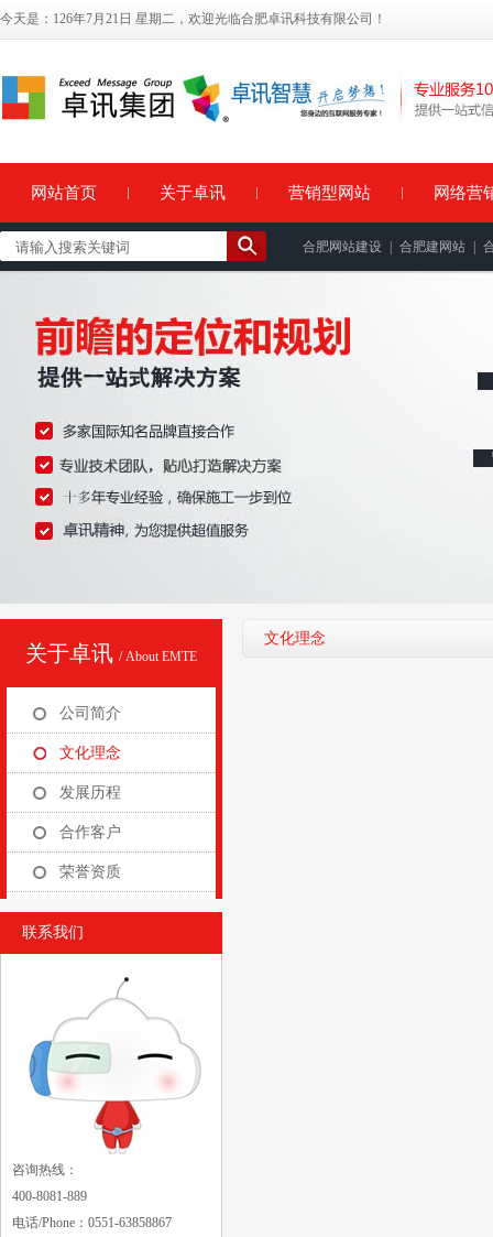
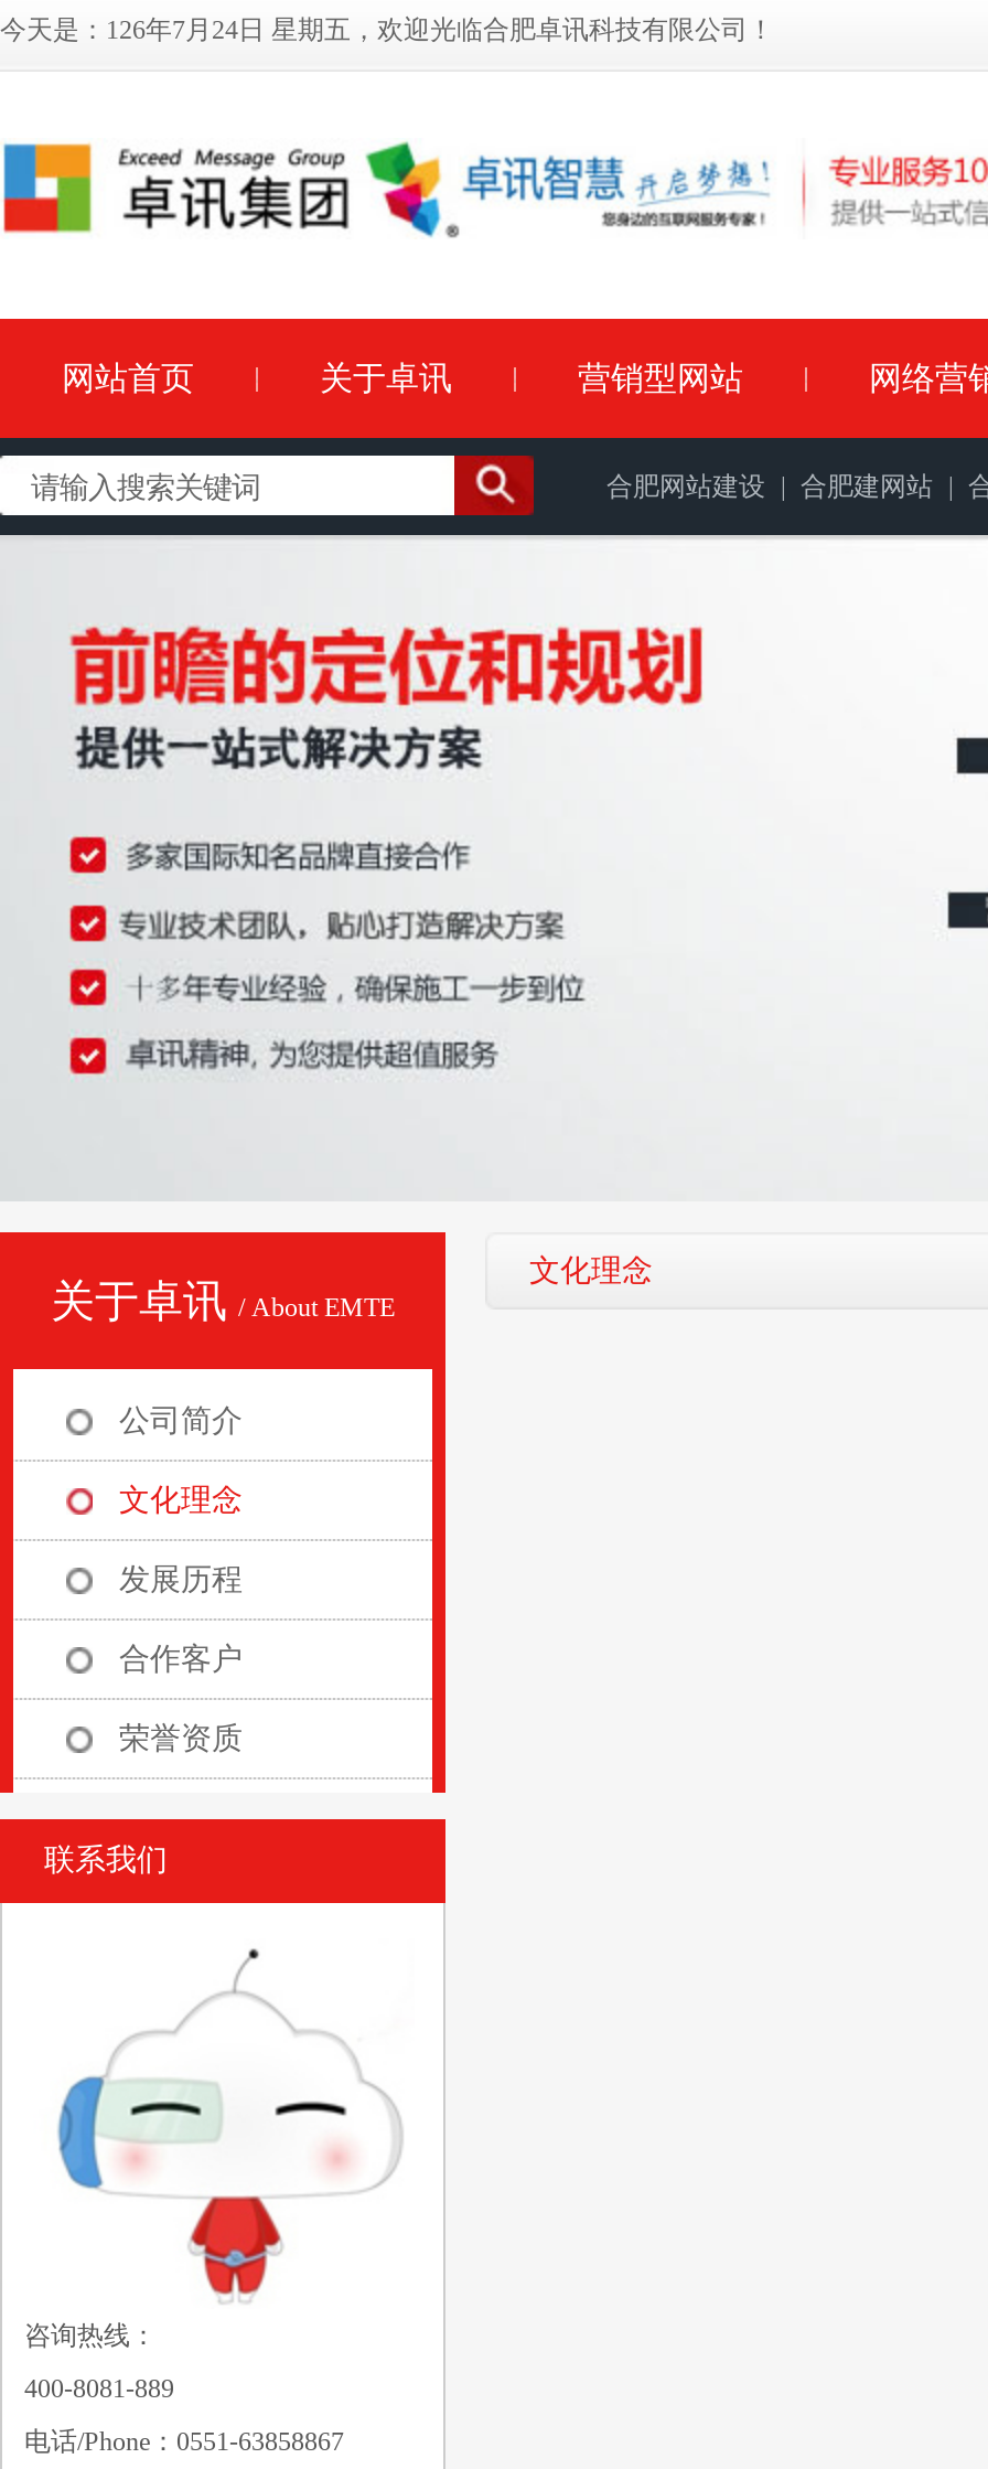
- 今天是：126年7月21日 星期二，欢迎光临合肥卓讯科技有限公司！
+ 今天是：126年7月24日 星期五，欢迎光临合肥卓讯科技有限公司！
